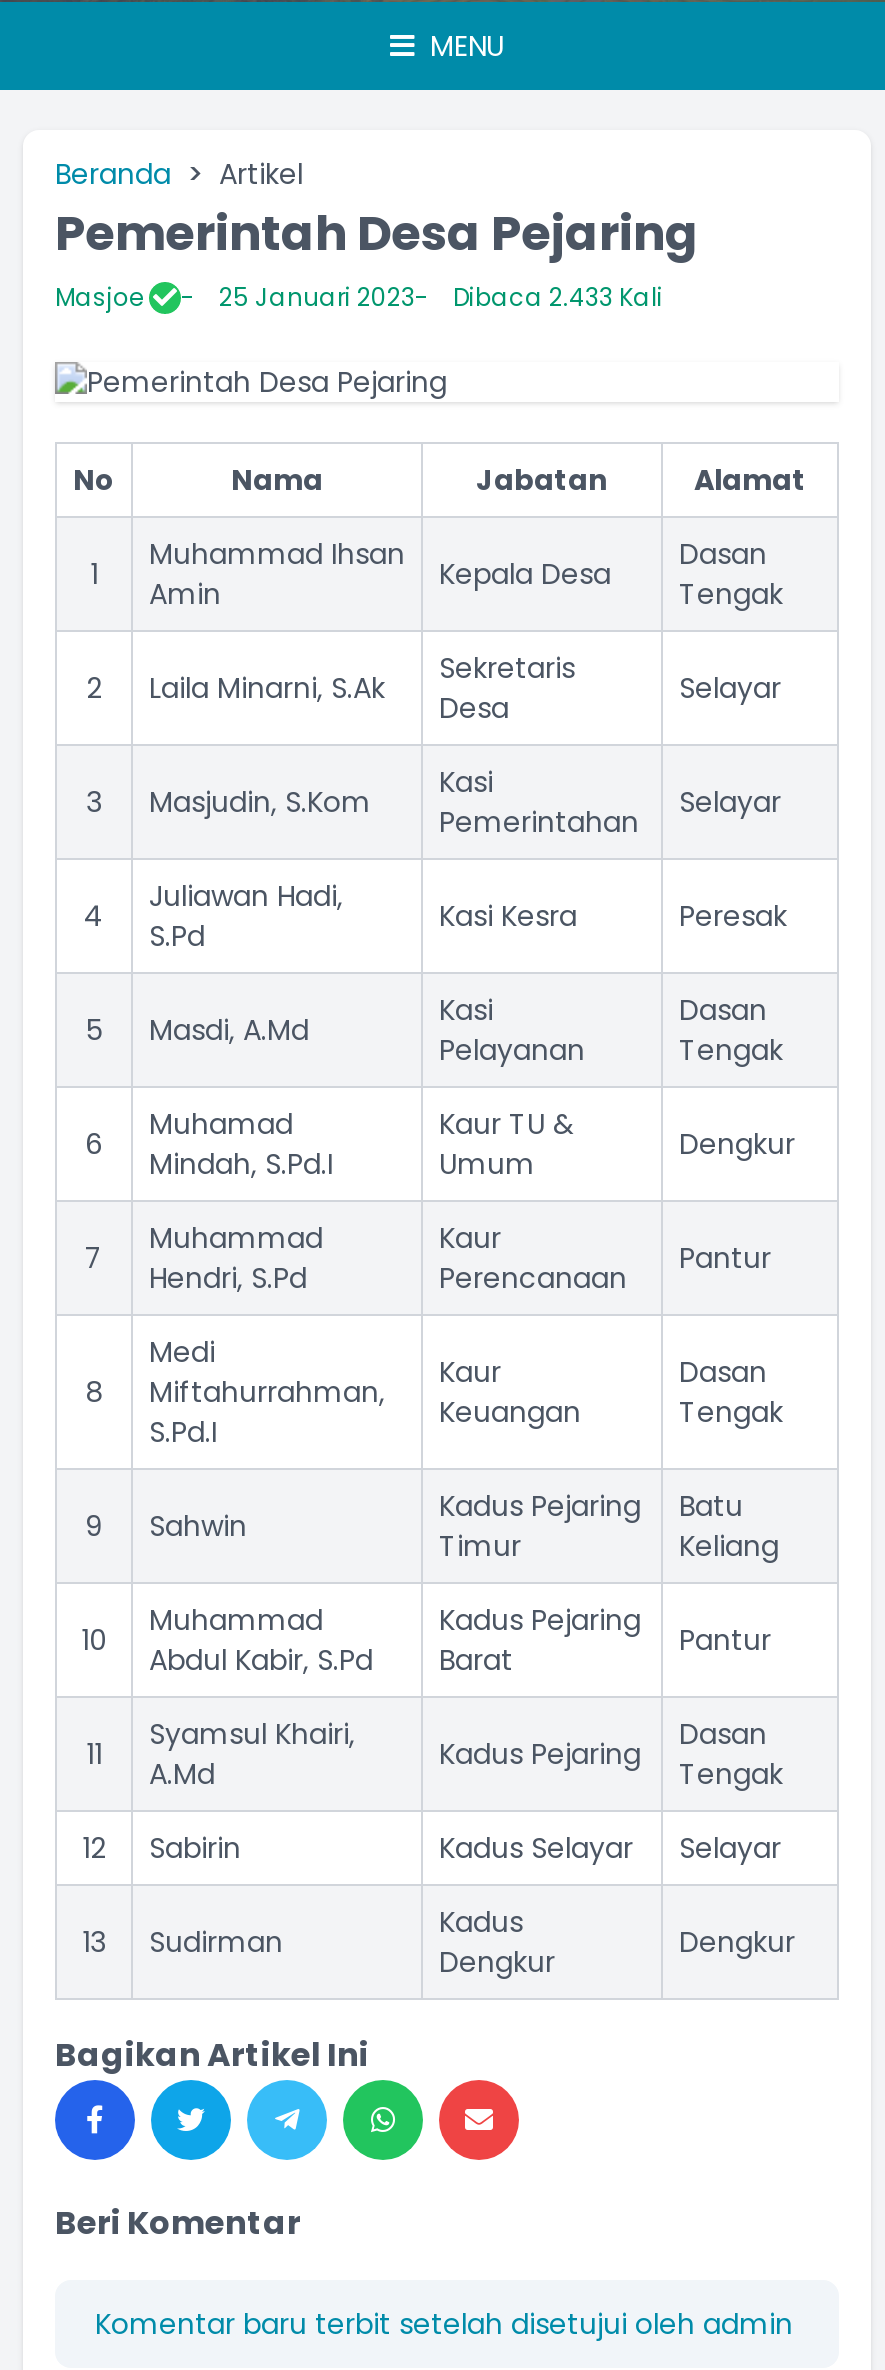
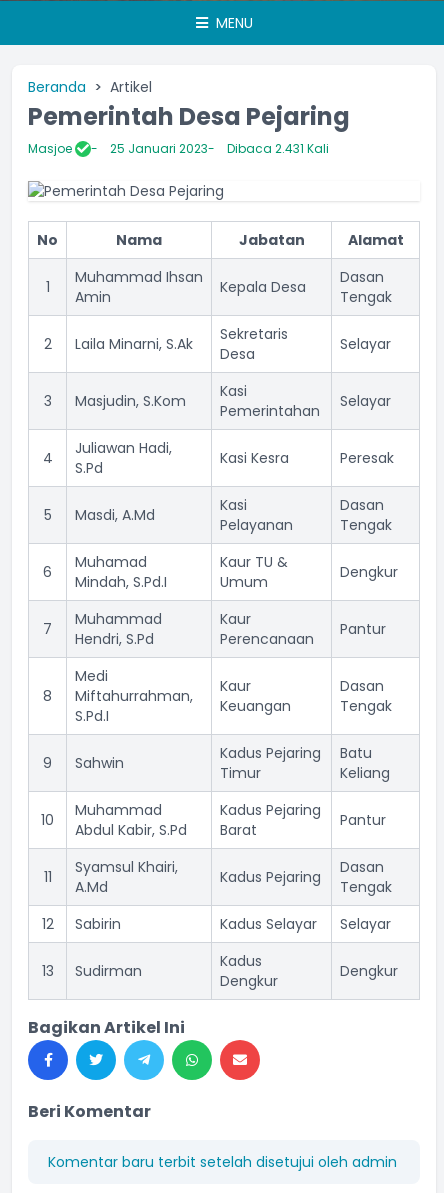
- 25 Januari 2023 Dibaca 2.433 Kali
+ 25 Januari 2023 Dibaca 2.431 Kali
